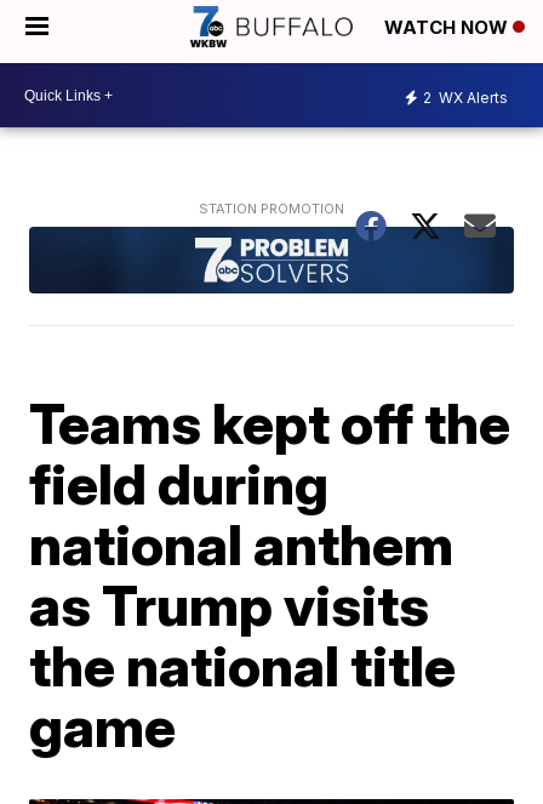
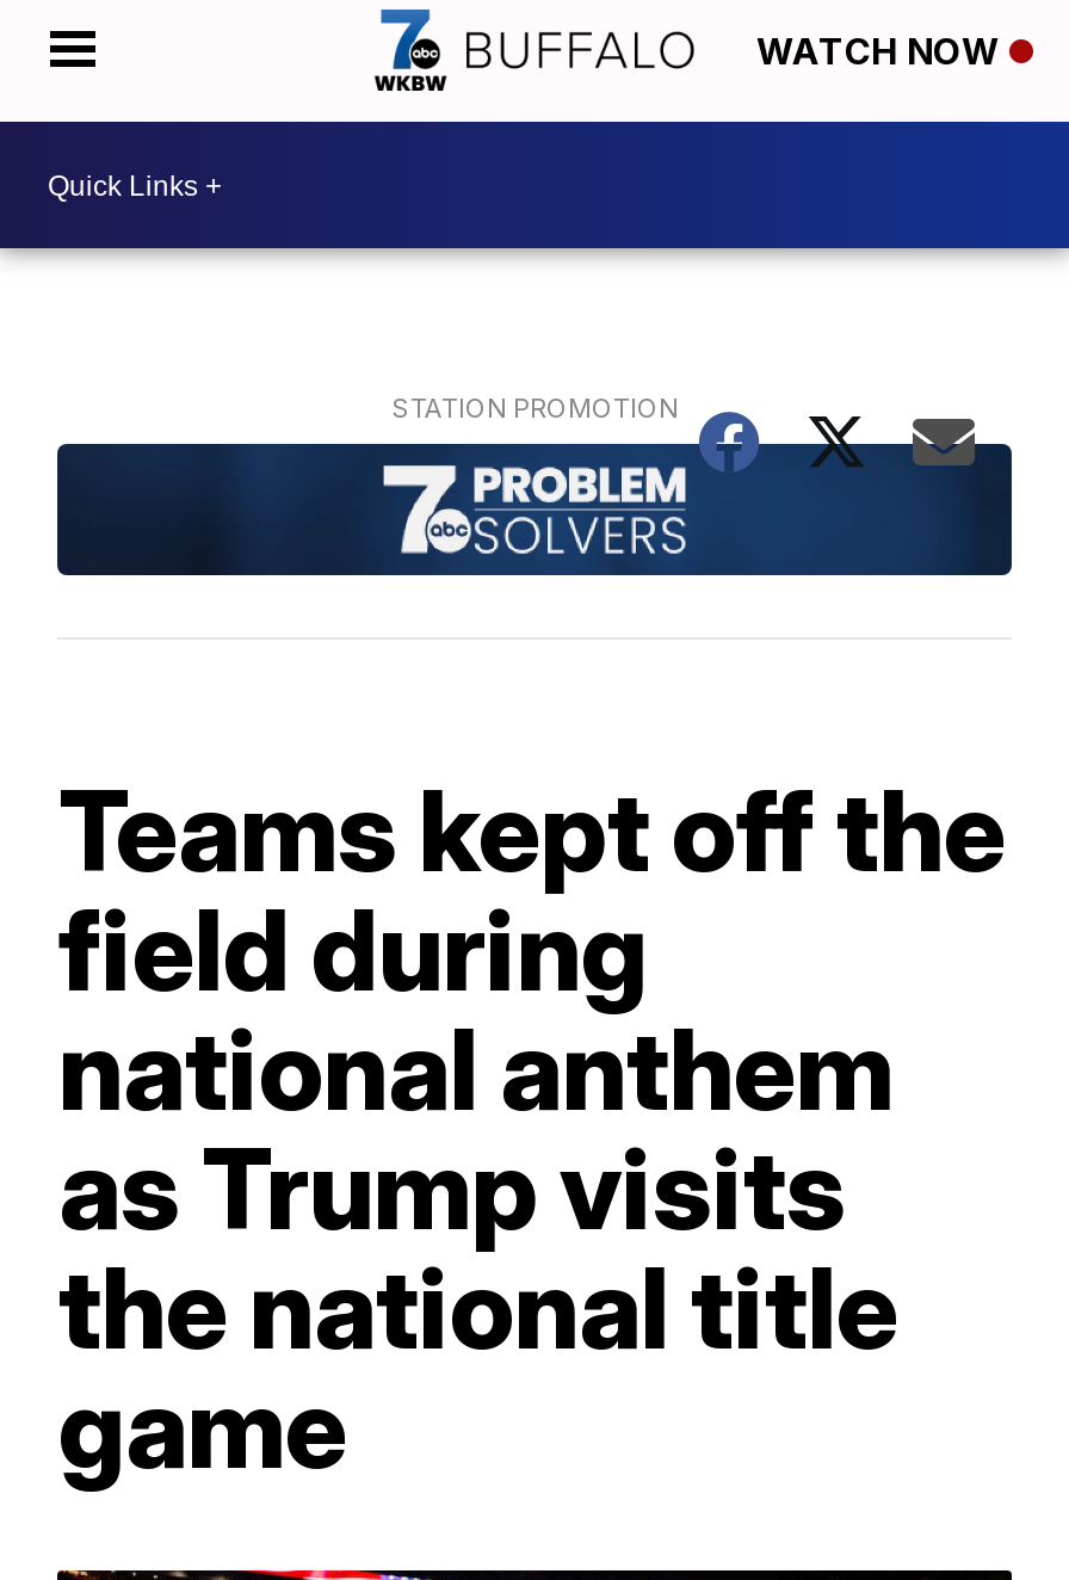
- 2 WX Alerts
